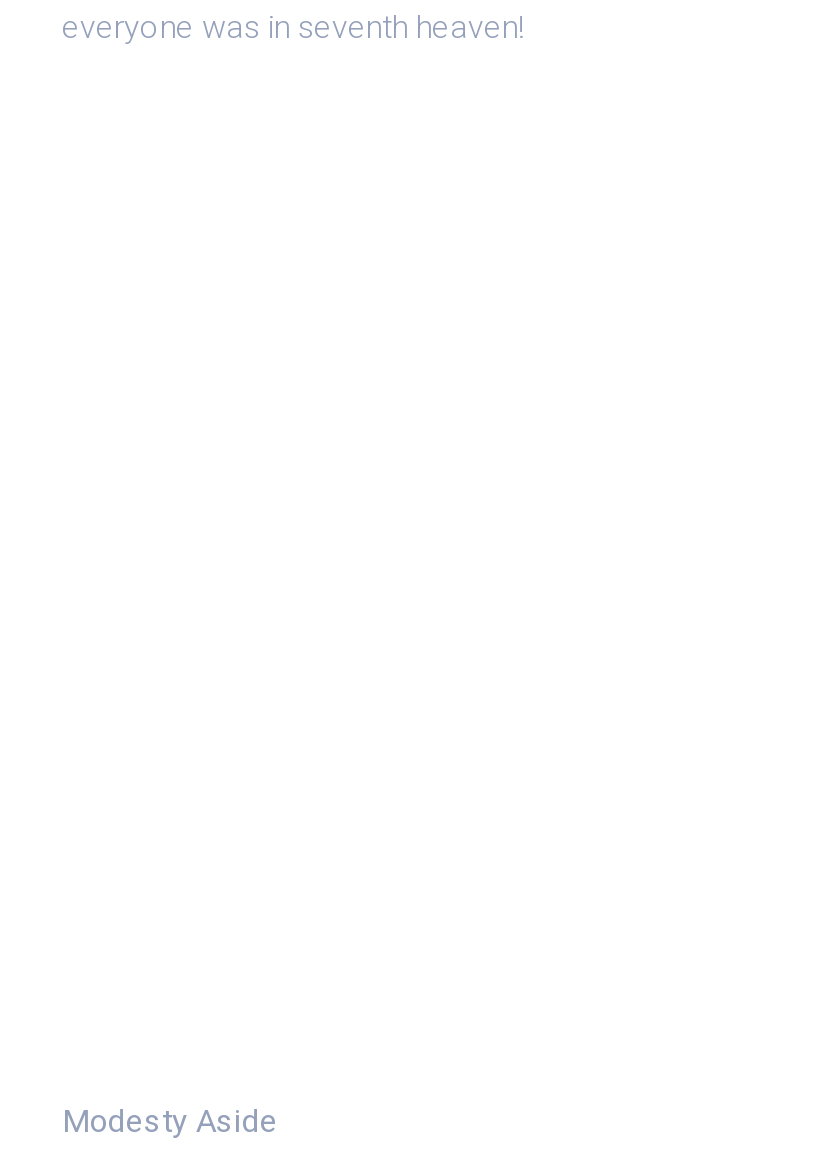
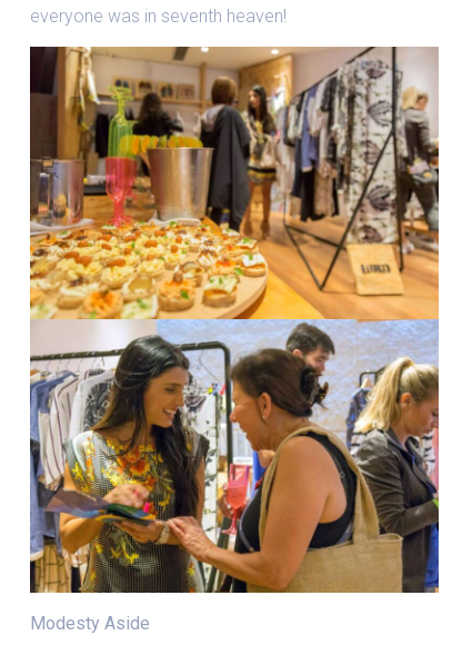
+ [image]
